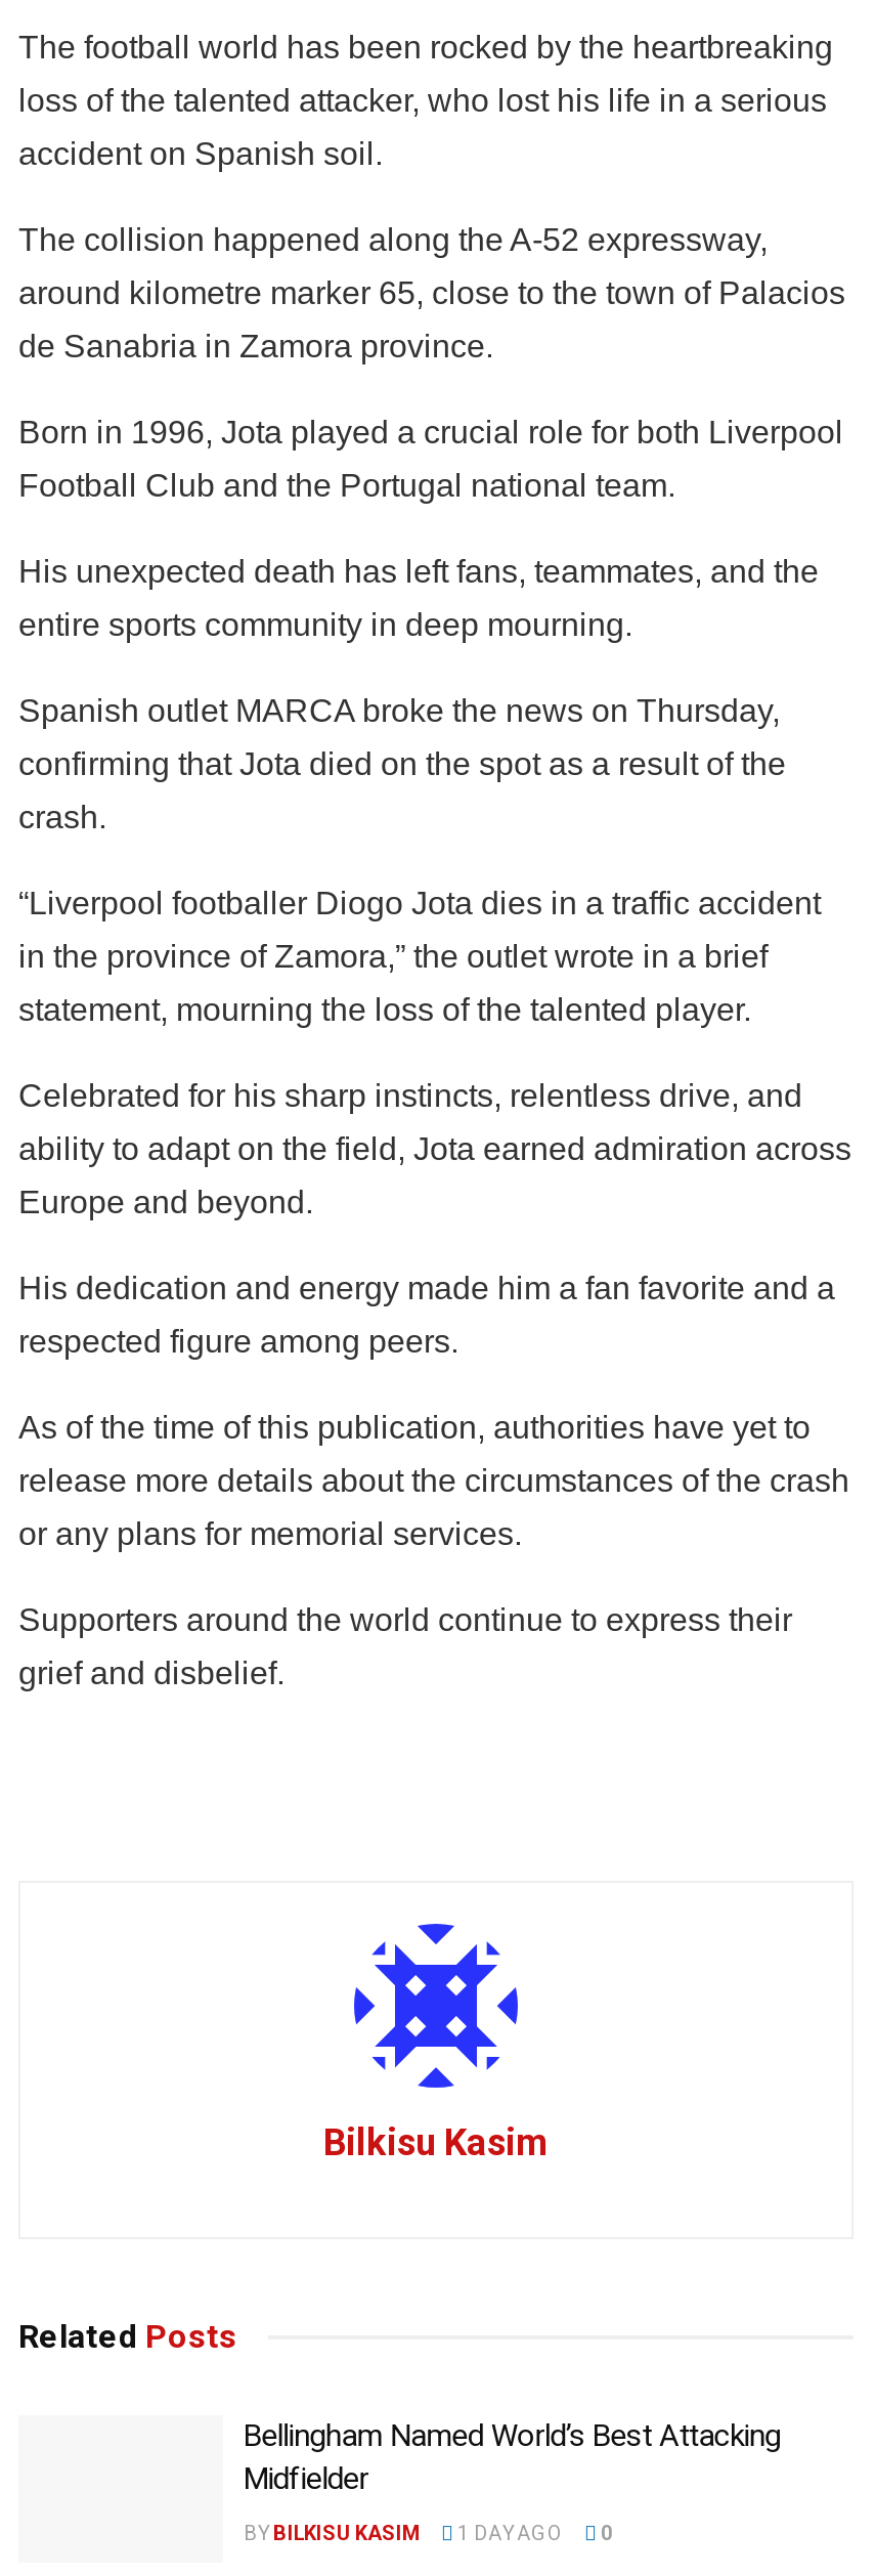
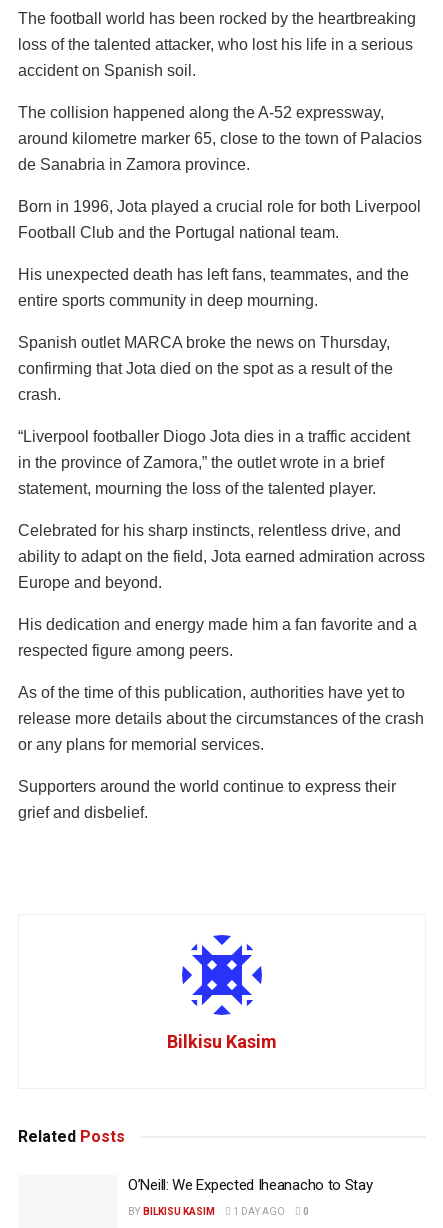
- Bellingham Named World’s Best Attacking
- Midfielder
+ O’Neill: We Expected Iheanacho to Stay
